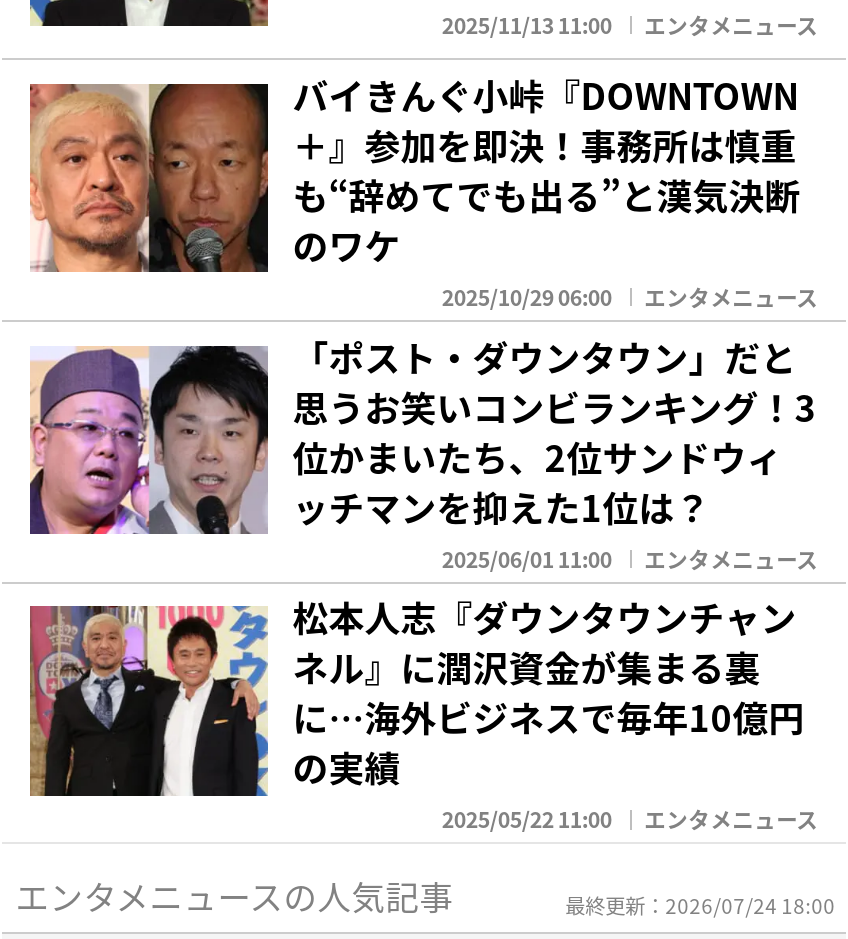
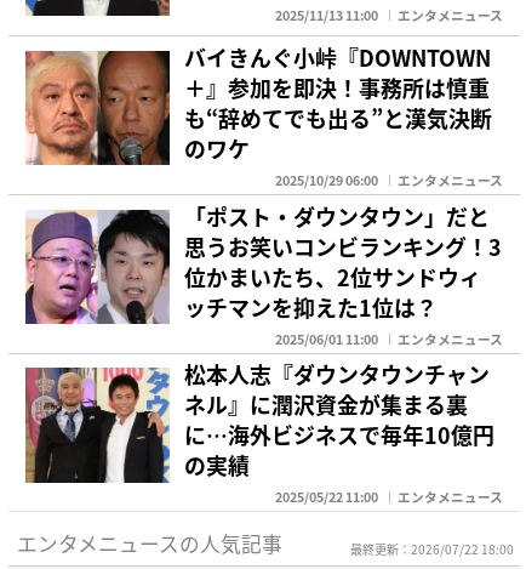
- 最終更新：2026/07/24 18:00
+ 最終更新：2026/07/22 18:00
